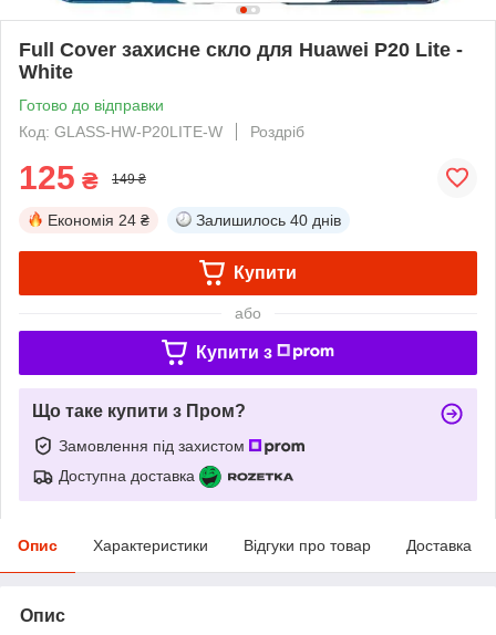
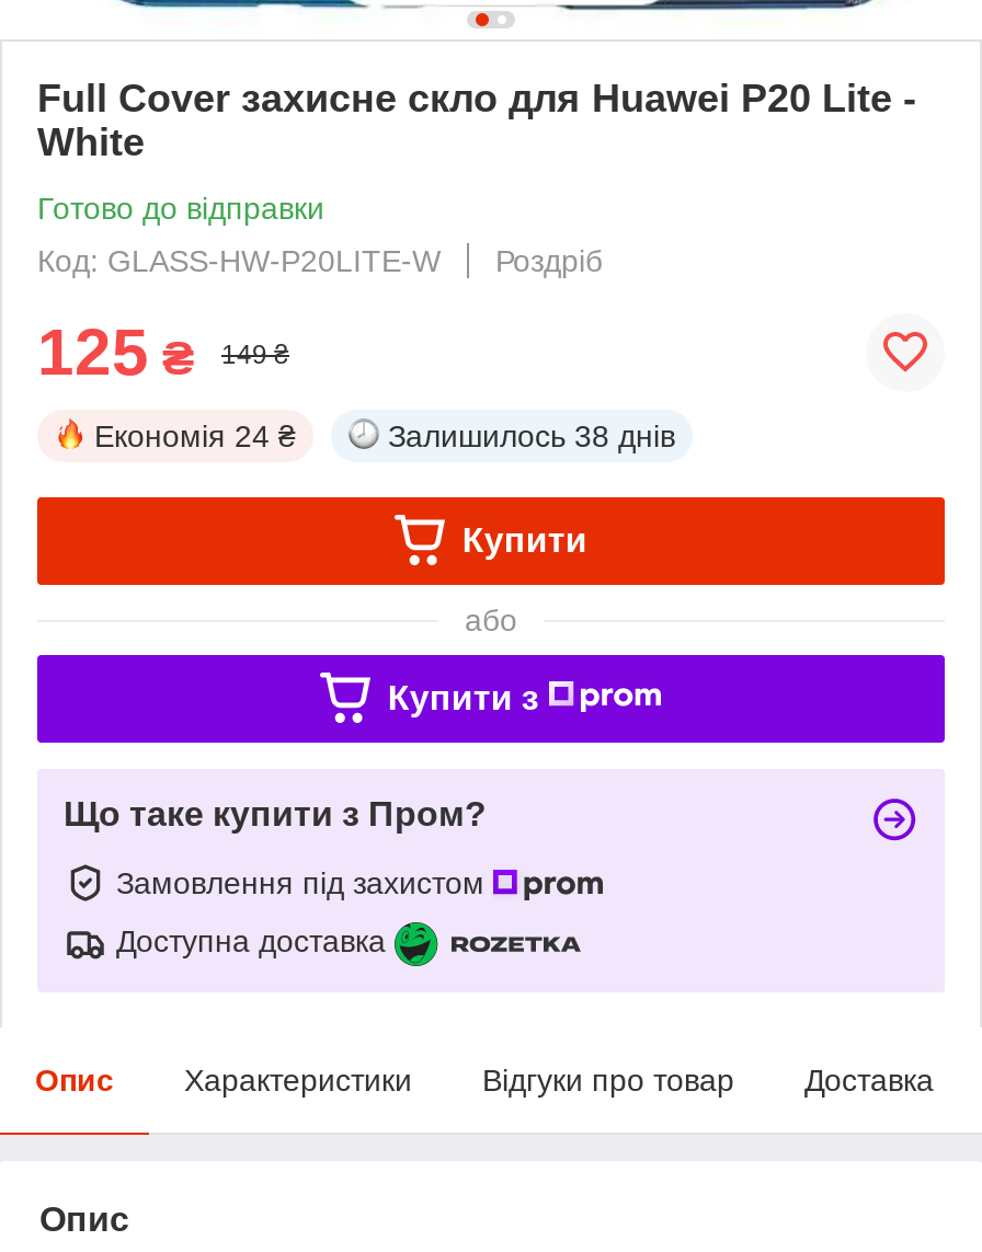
- Залишилось 40 днів
+ Залишилось 38 днів
